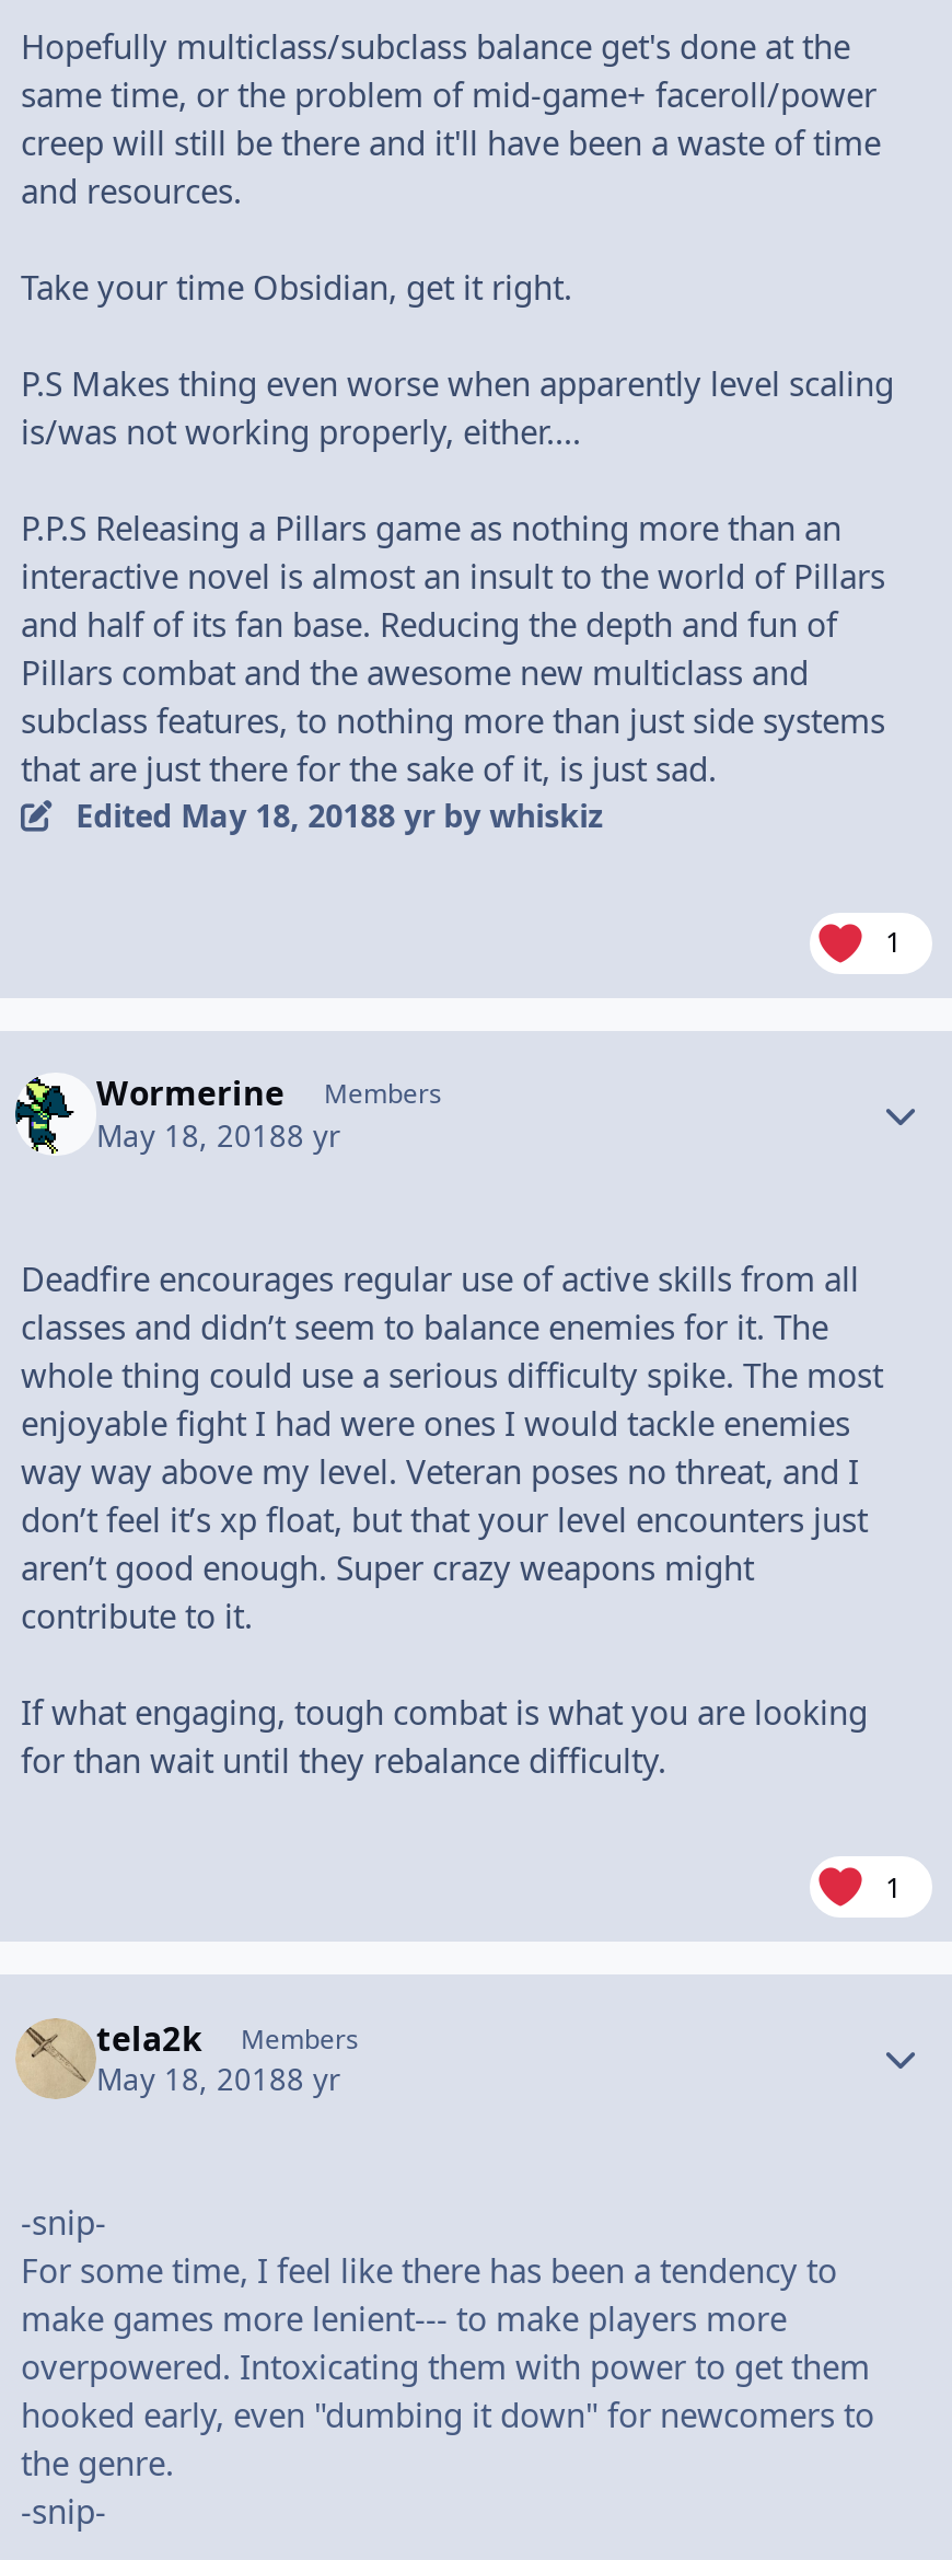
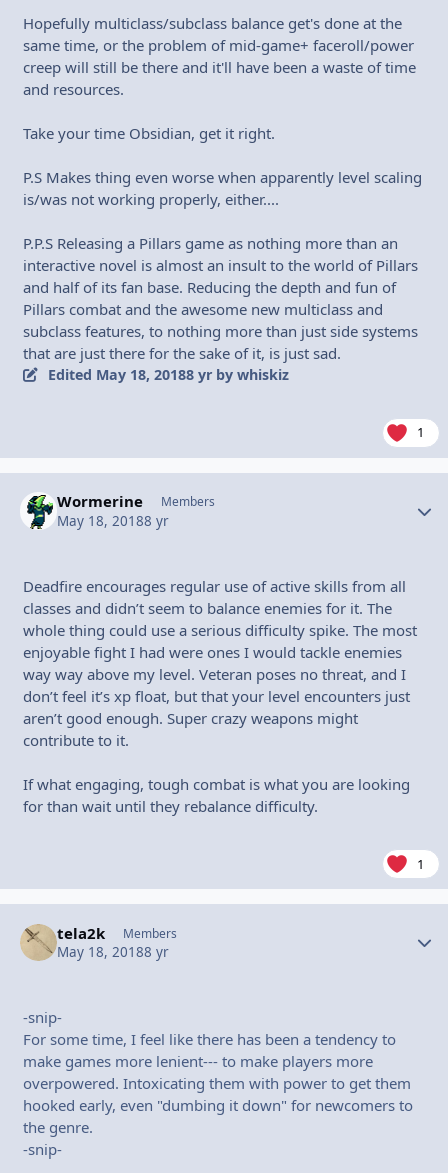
- [image]
+ [image]
